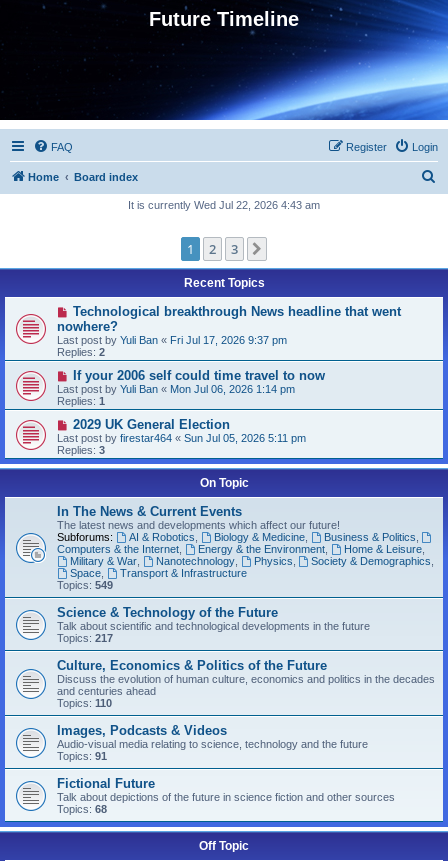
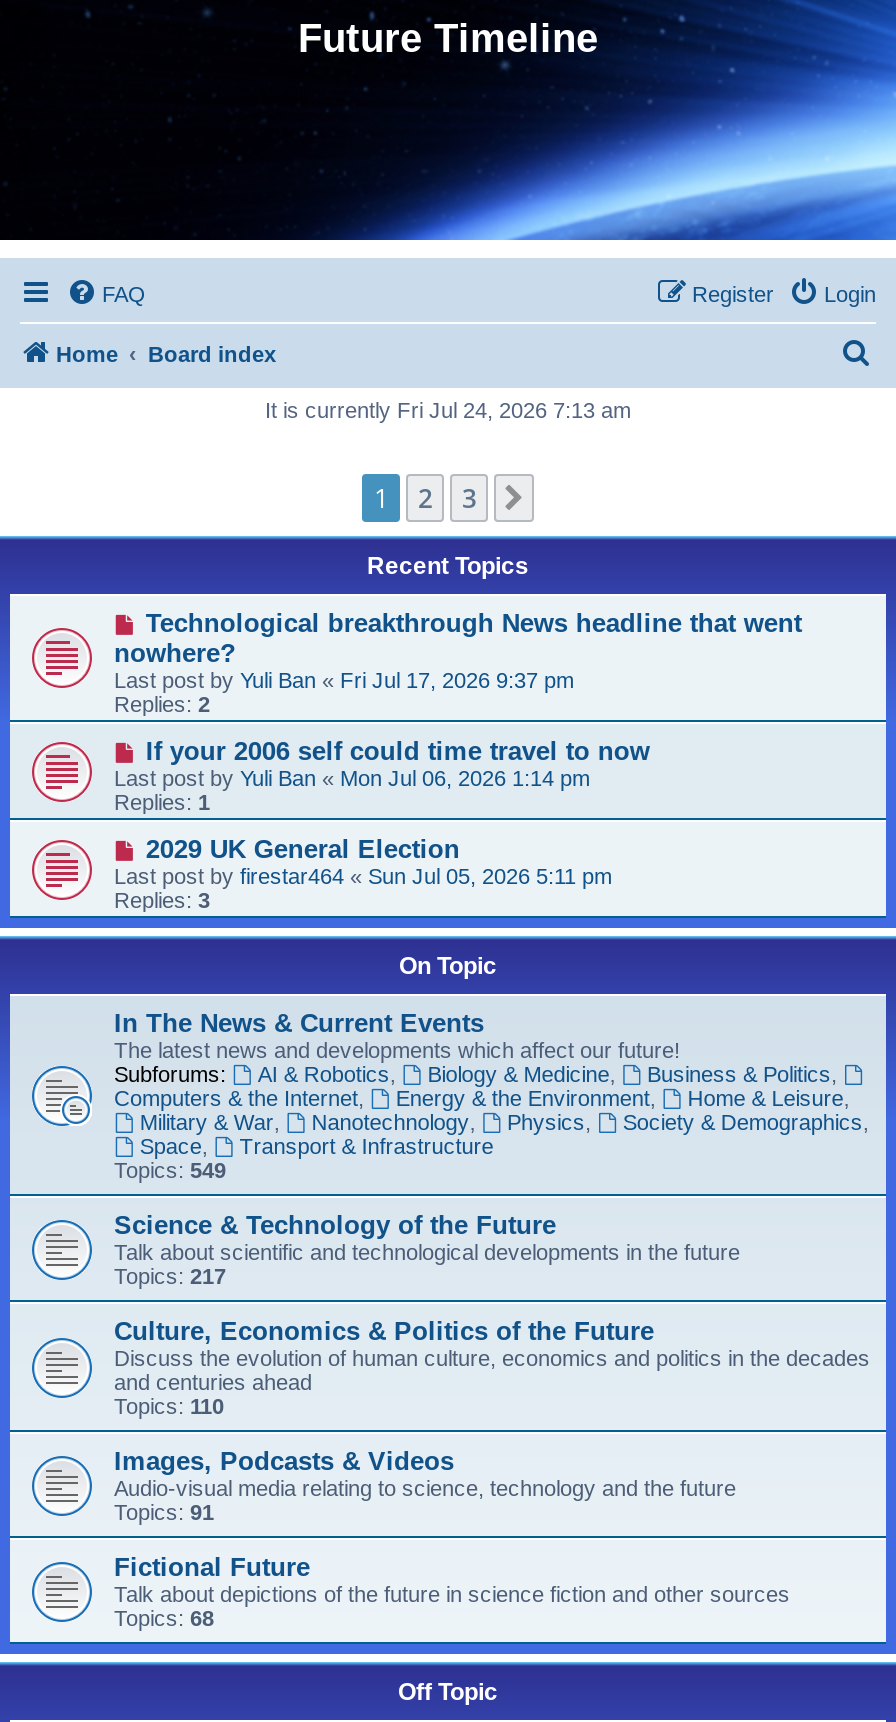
- It is currently Wed Jul 22, 2026 4:43 am
+ It is currently Fri Jul 24, 2026 7:13 am
